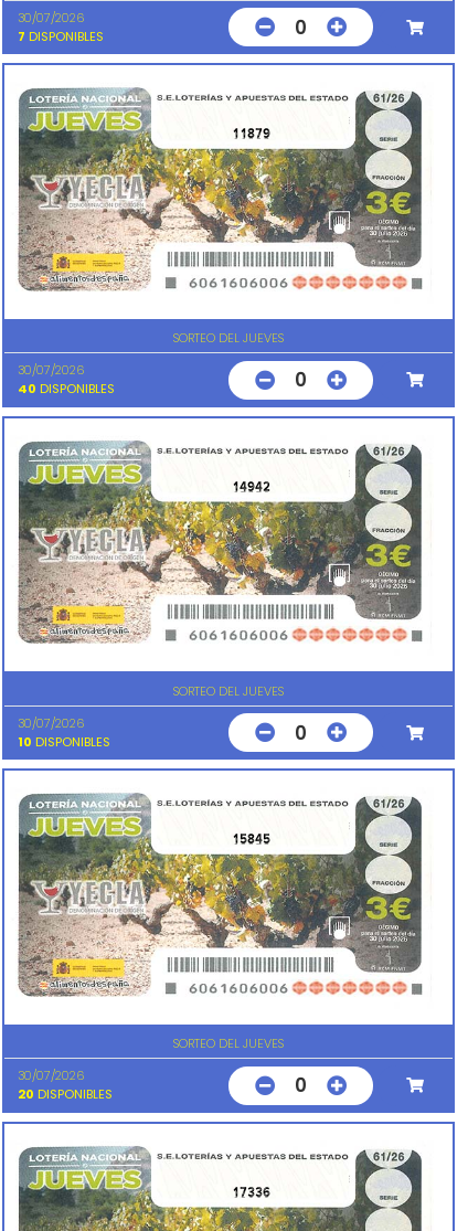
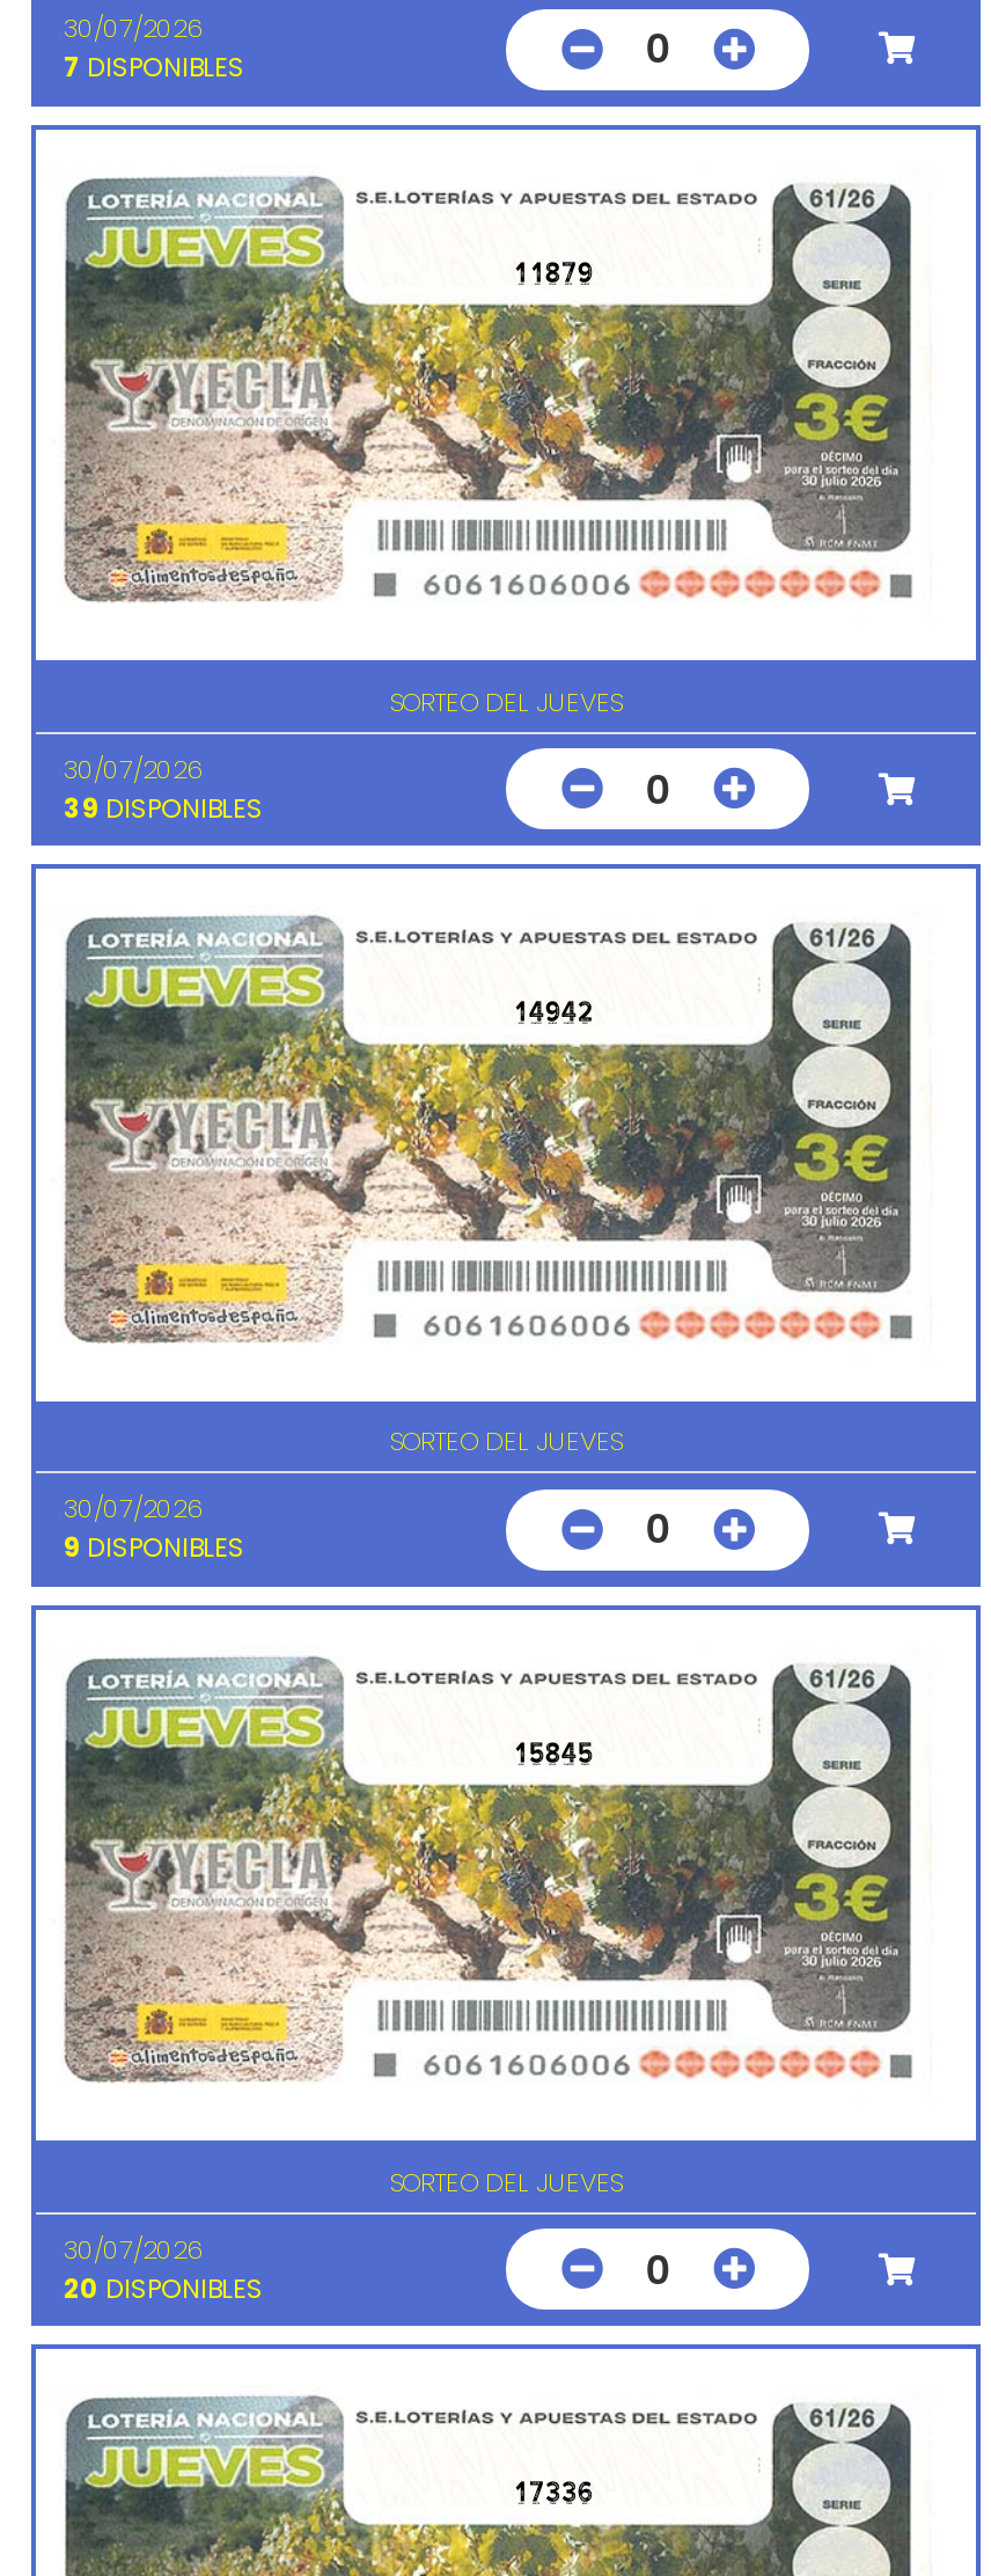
- 40 DISPONIBLES
+ 39 DISPONIBLES

- 10 DISPONIBLES
+ 9 DISPONIBLES
